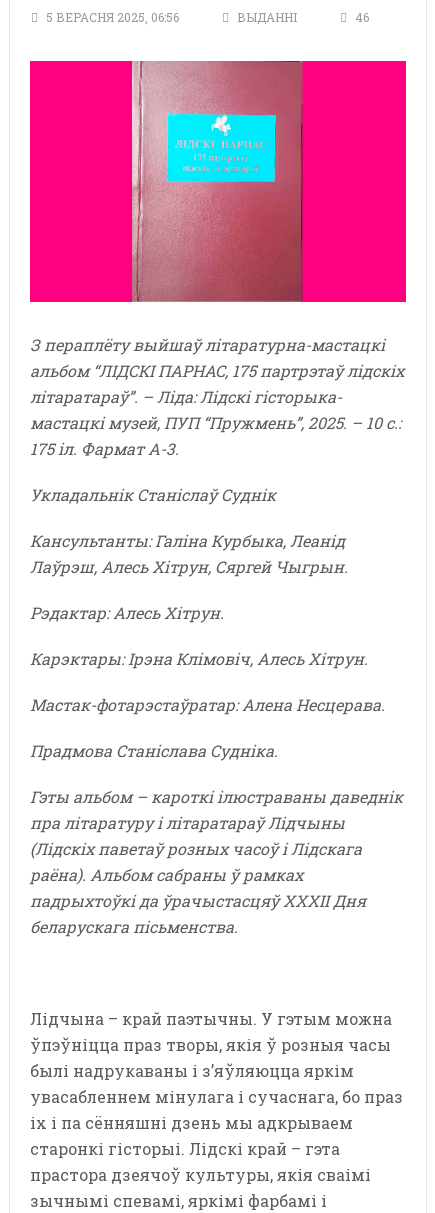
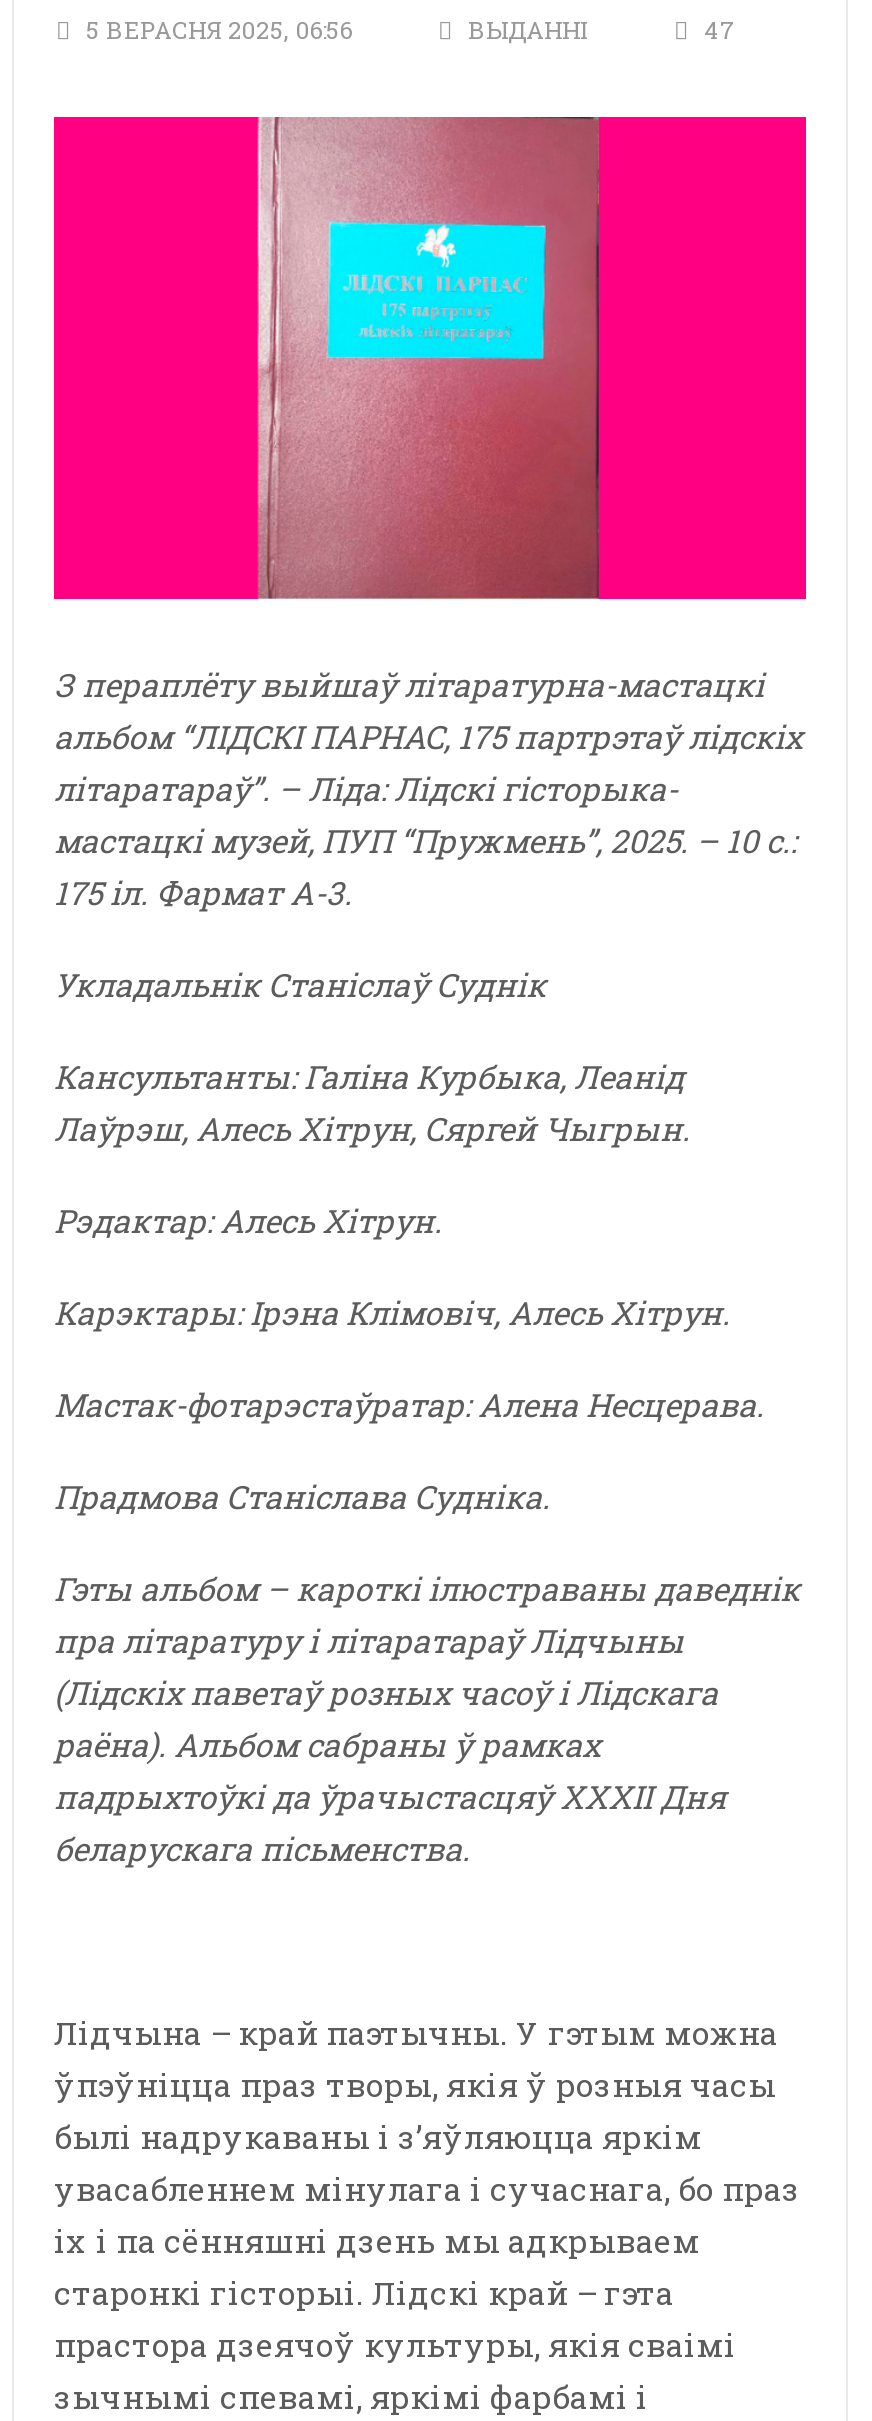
- 46
+ 47
